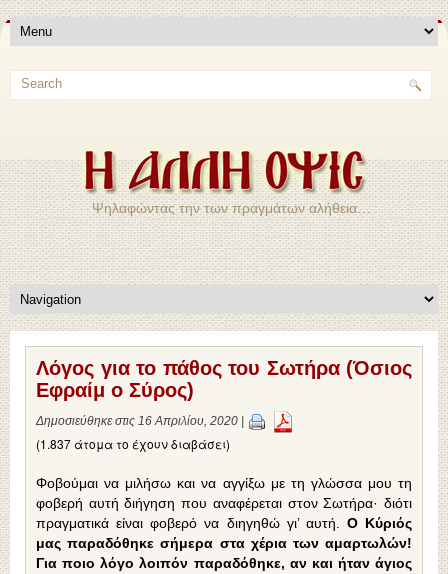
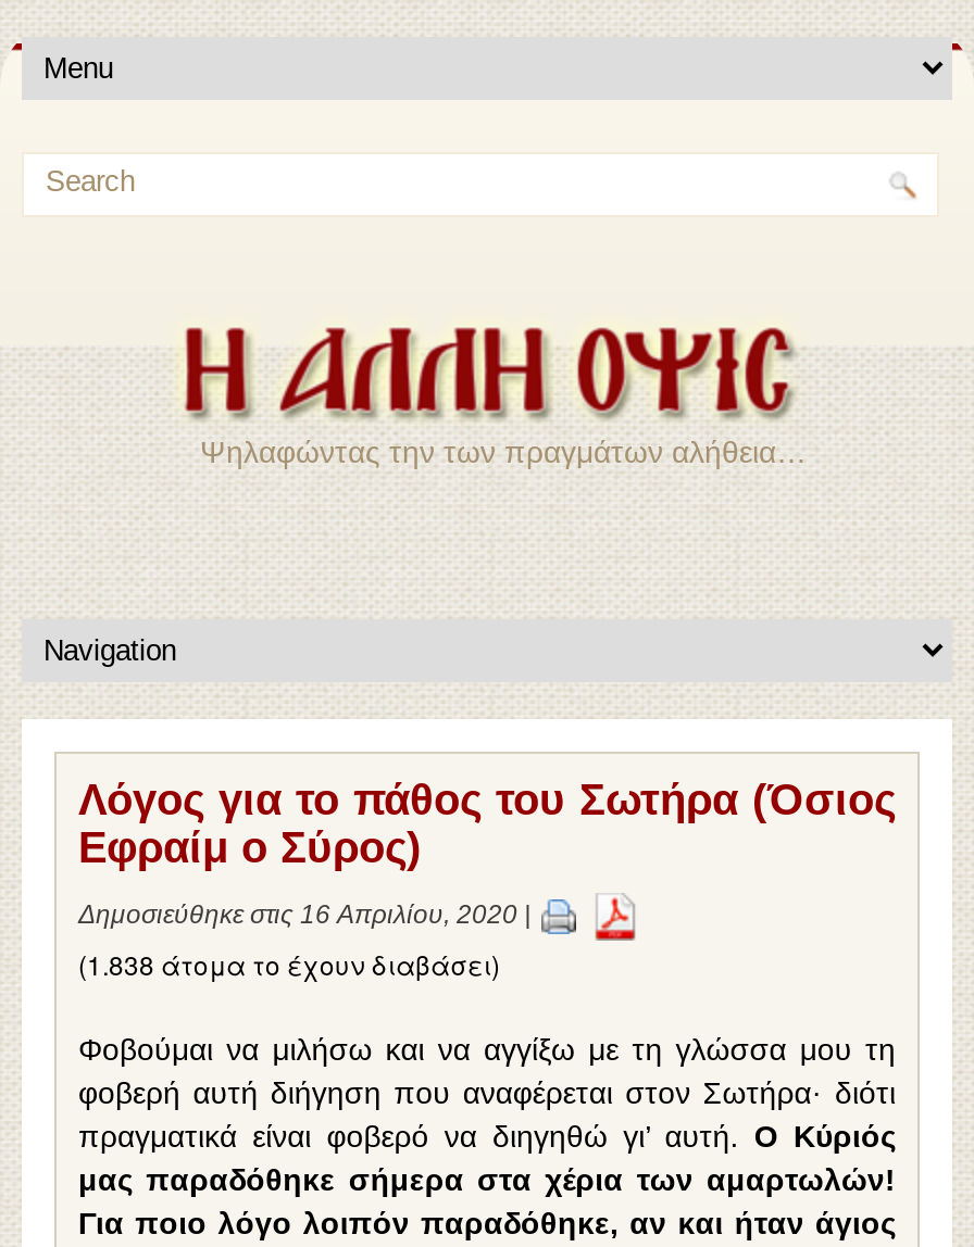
- (1.837 άτομα το έχουν διαβάσει)
+ (1.838 άτομα το έχουν διαβάσει)
